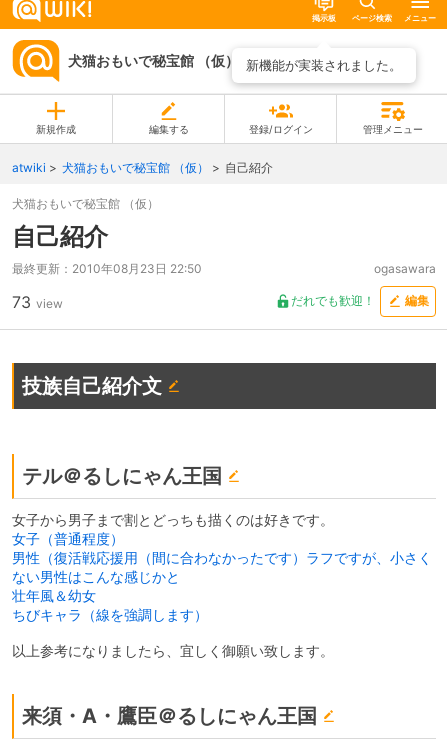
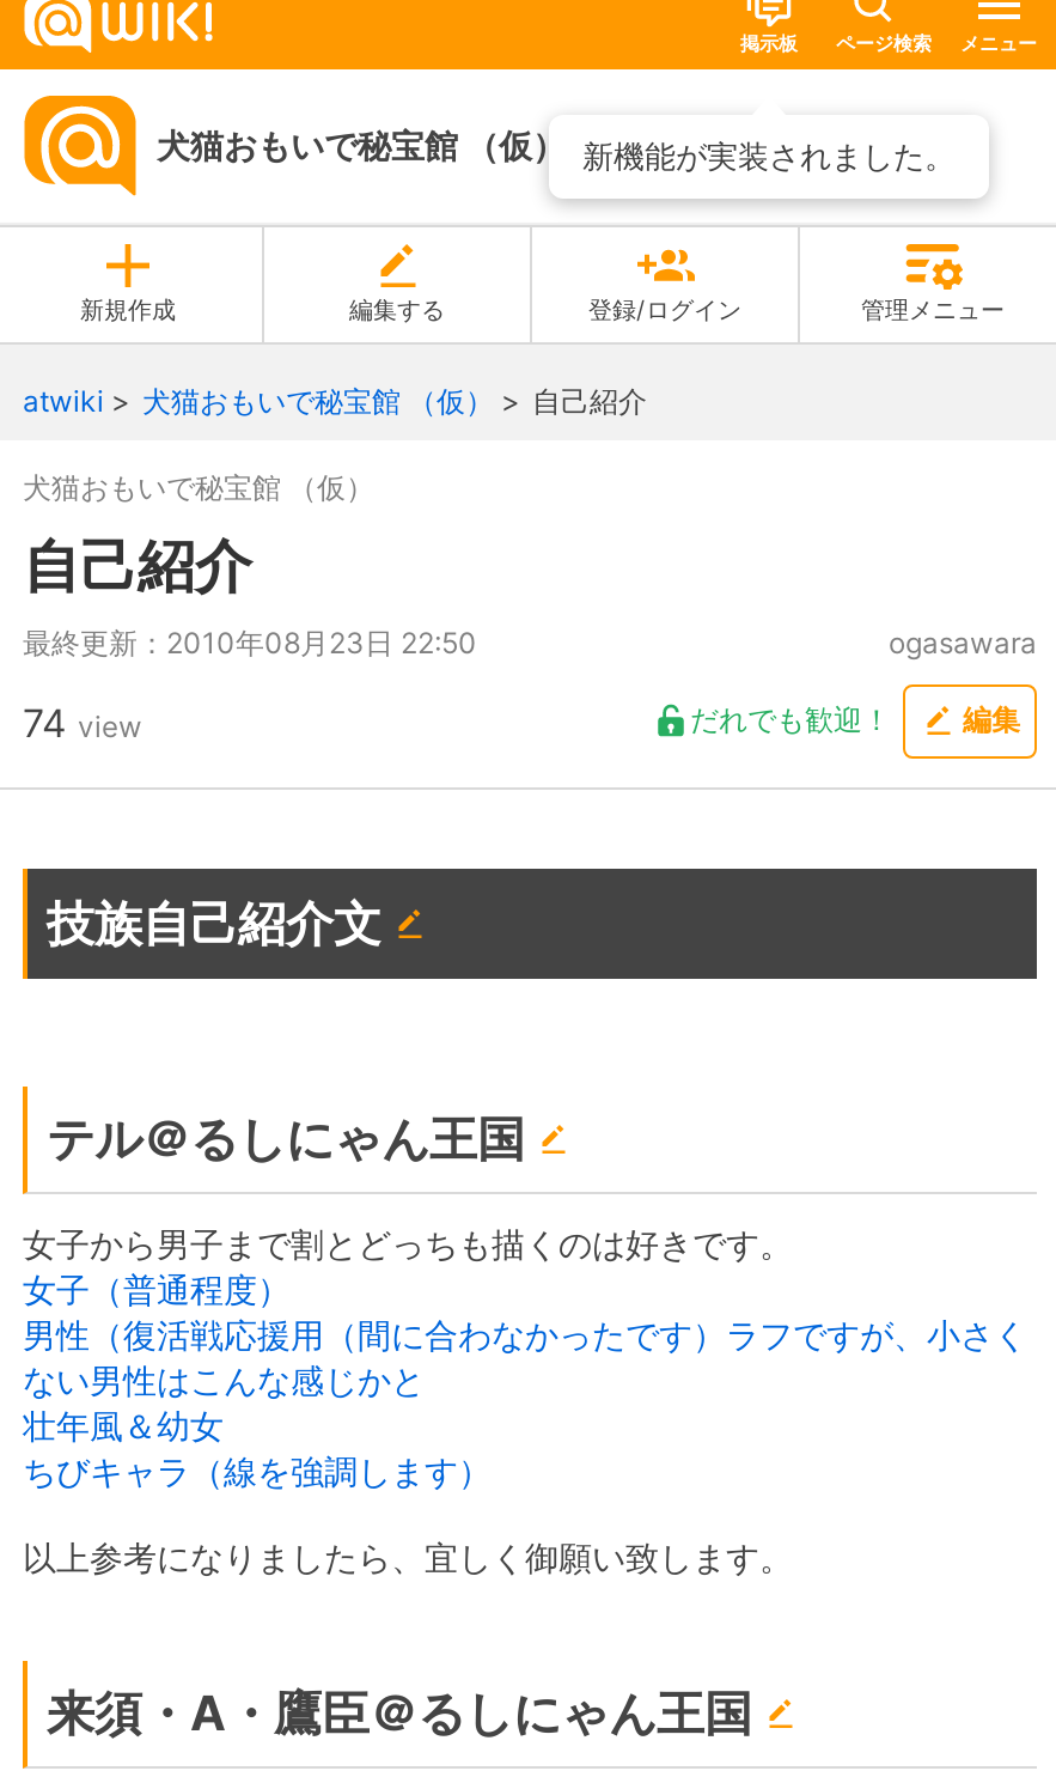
- 73 view
+ 74 view
